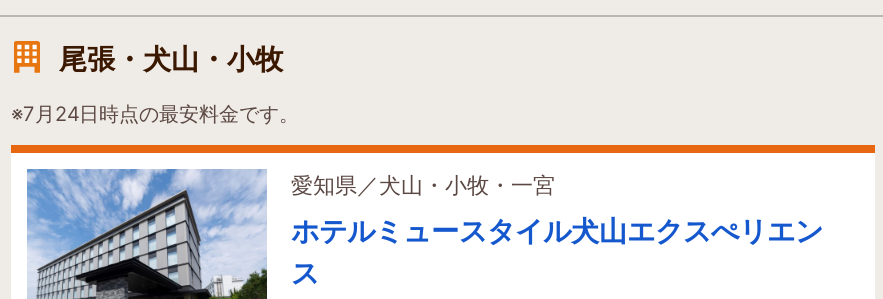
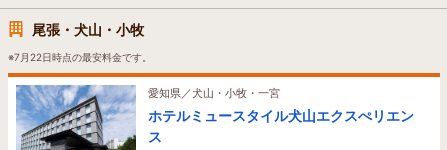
- ※7月24日時点の最安料金です。
+ ※7月22日時点の最安料金です。
